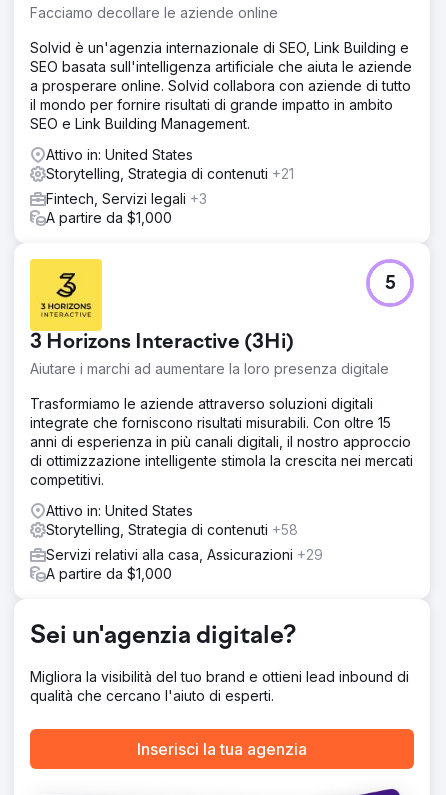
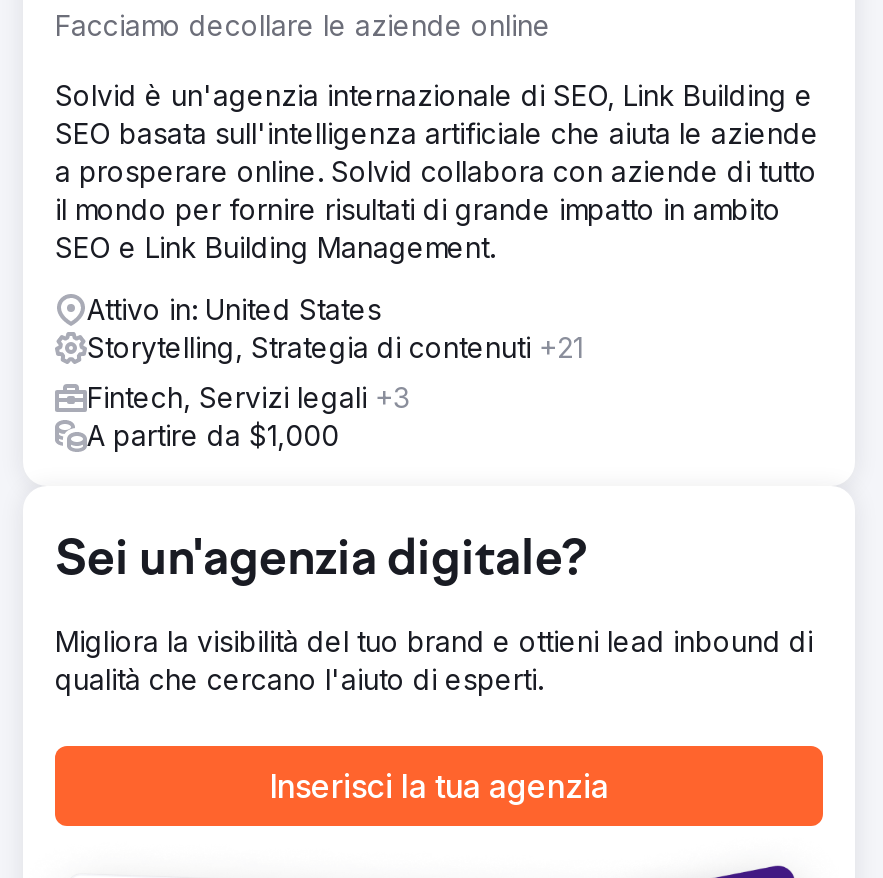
- [image]
- 3 Horizons Interactive (3Hi)
- Aiutare i marchi ad aumentare la loro presenza digitale

- 5

- Trasformiamo le aziende attraverso soluzioni digitali
- integrate che forniscono risultati misurabili. Con oltre 15
- anni di esperienza in più canali digitali, il nostro approccio
- di ottimizzazione intelligente stimola la crescita nei mercati
- competitivi.
- Attivo in: United States
- Storytelling, Strategia di contenuti +58
- Servizi relativi alla casa, Assicurazioni +29
- A partire da $1,000
